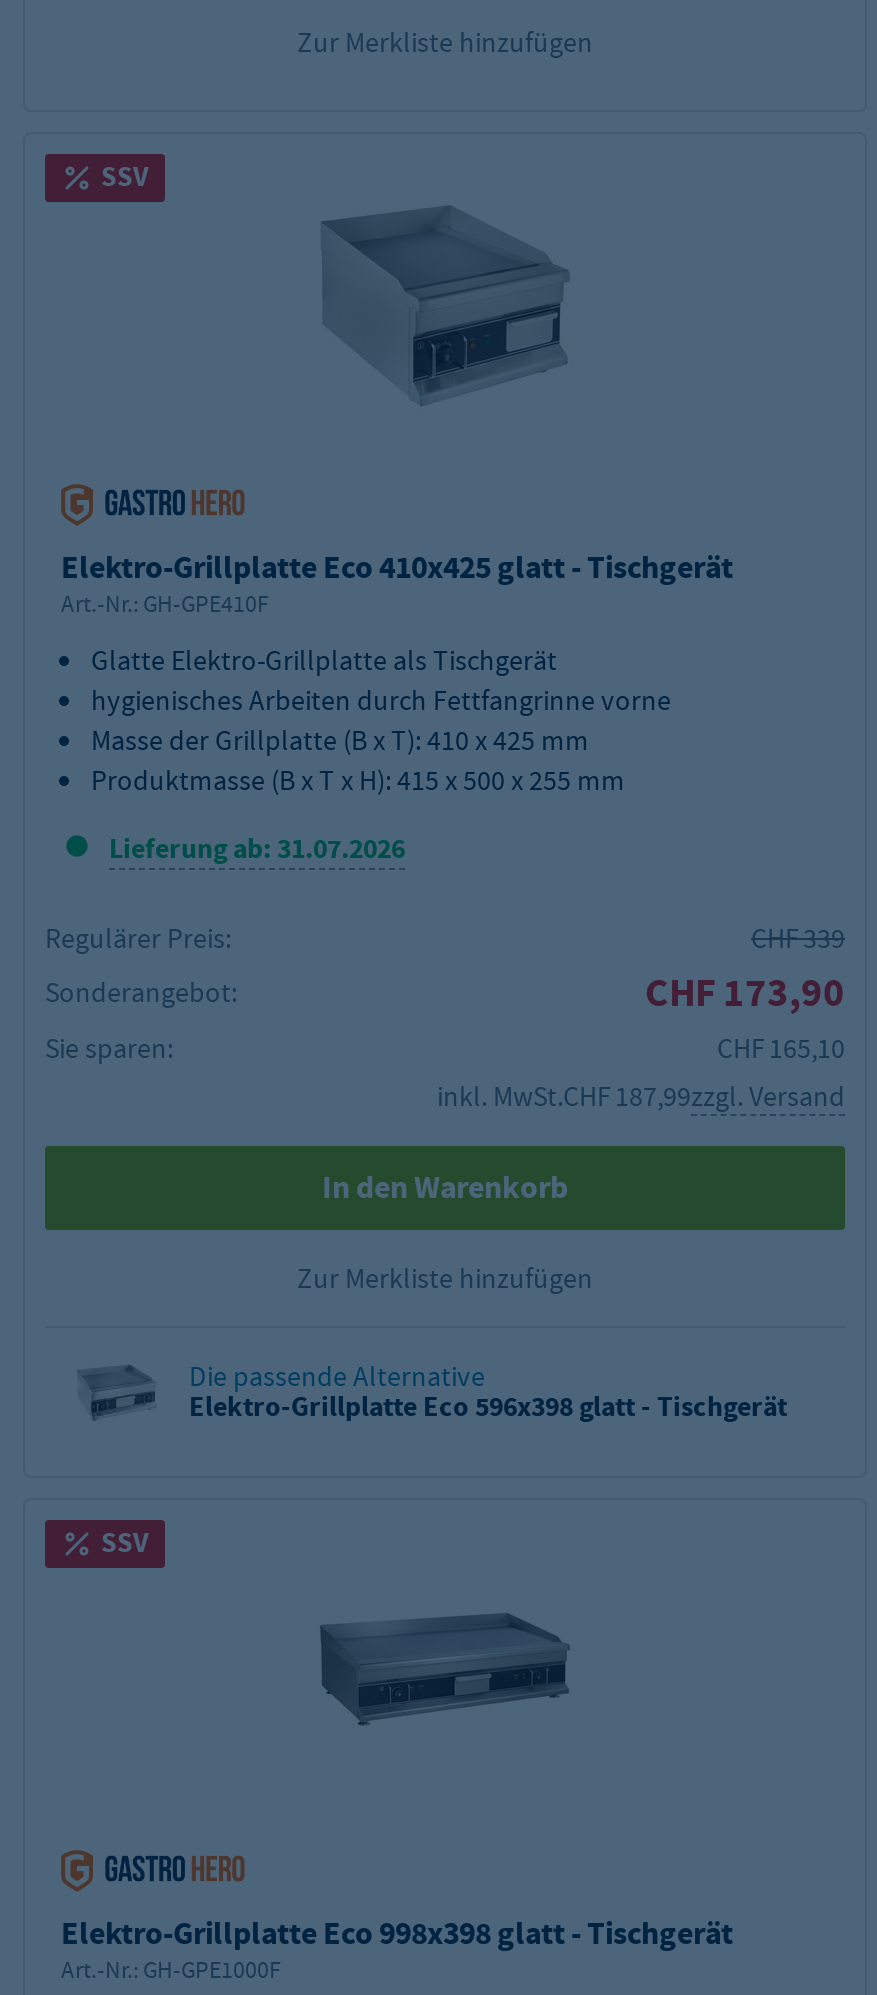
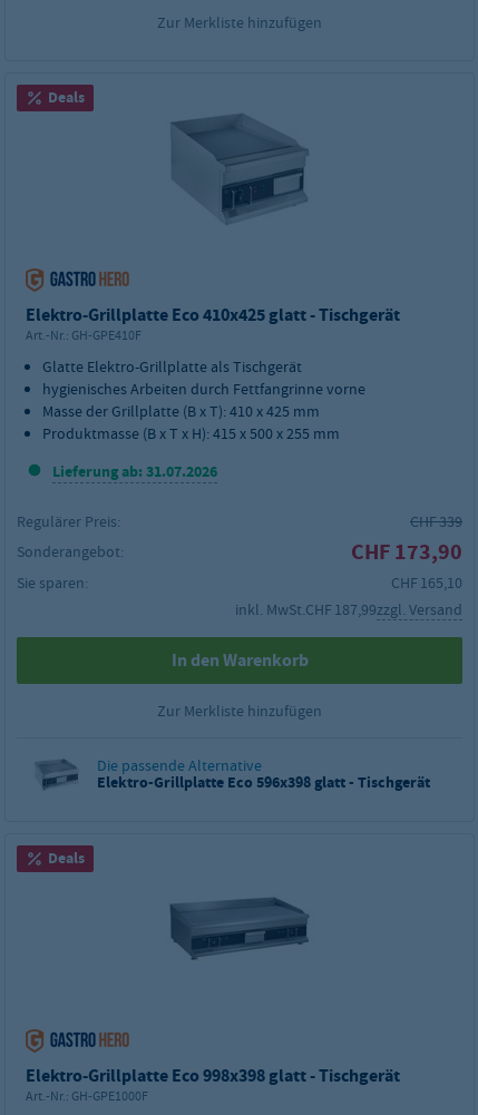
- SSV
+ Deals

- SSV
+ Deals
